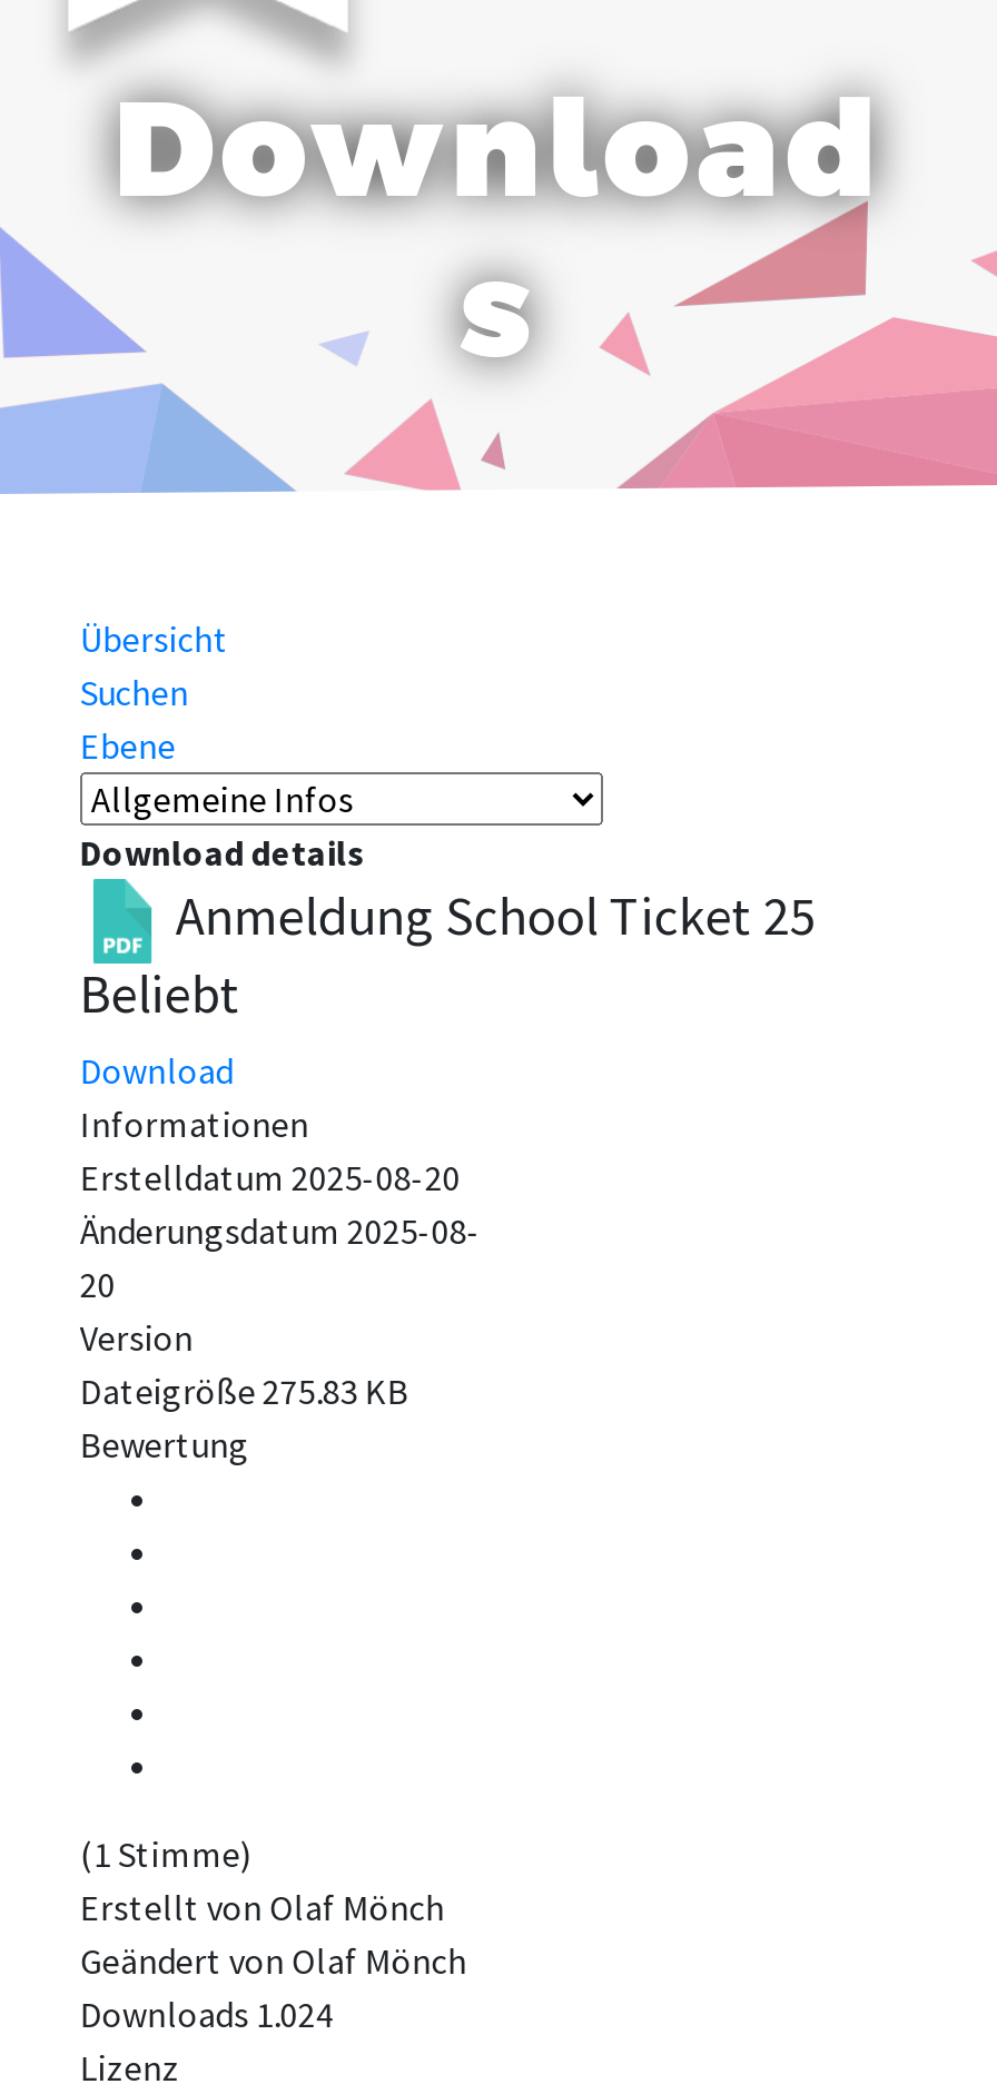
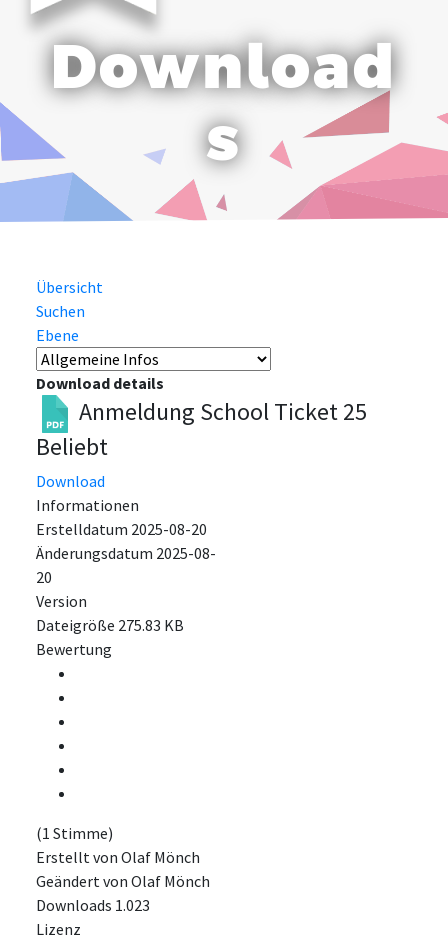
- Downloads 1.024
+ Downloads 1.023
